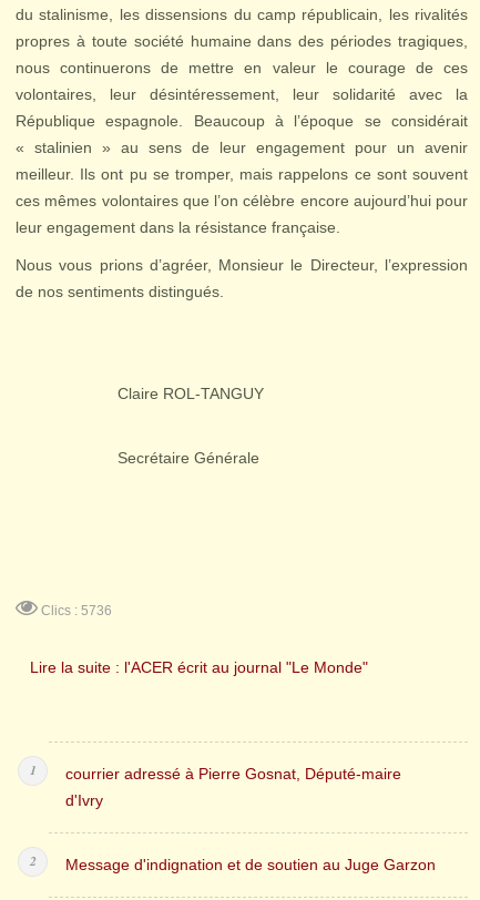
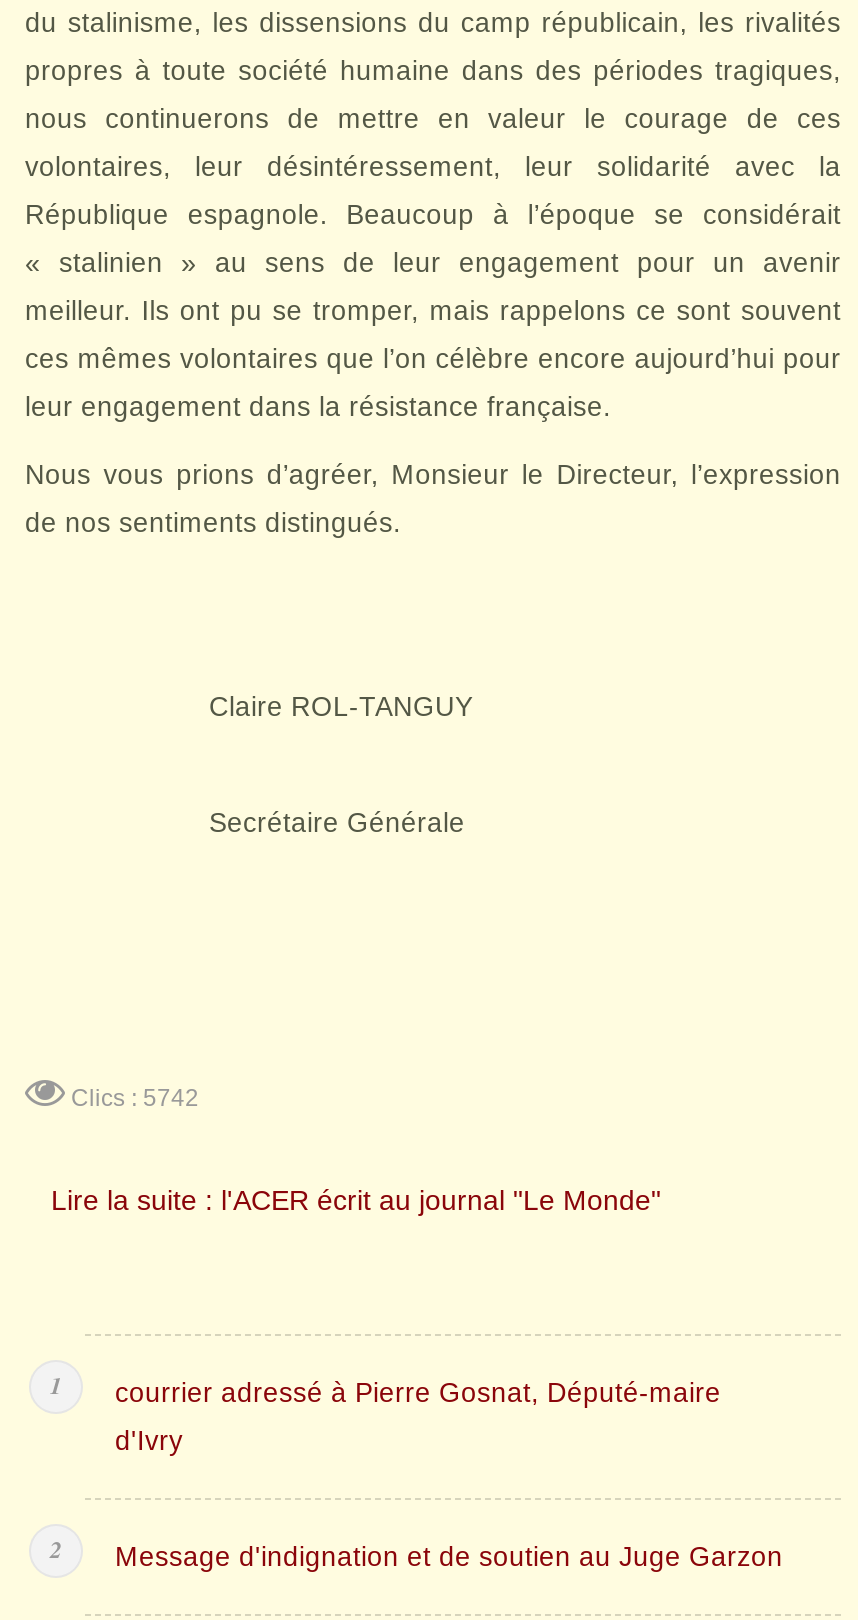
- Clics : 5736
+ Clics : 5742
